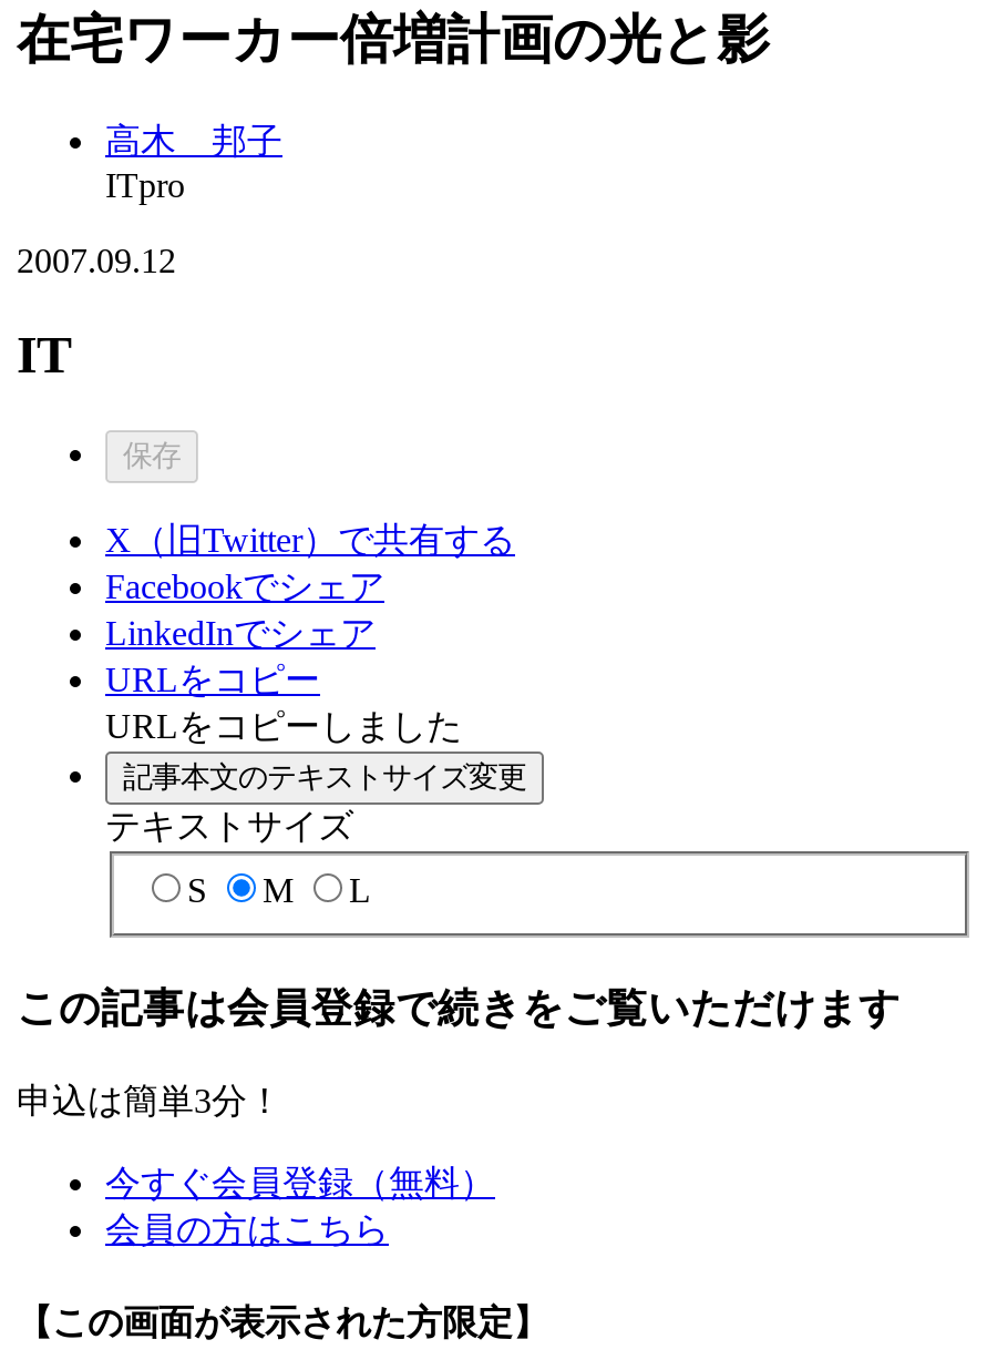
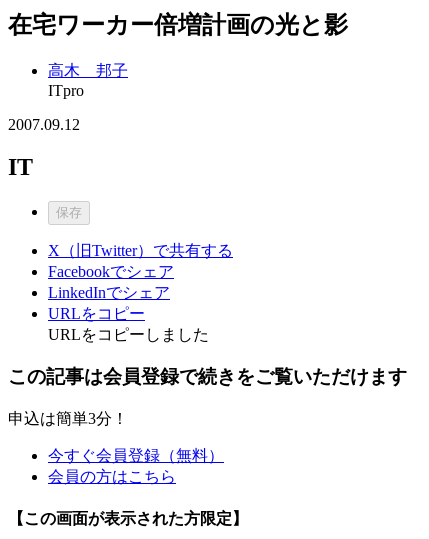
- 記事本文のテキストサイズ変更
- テキストサイズ
- S
- M
- L
